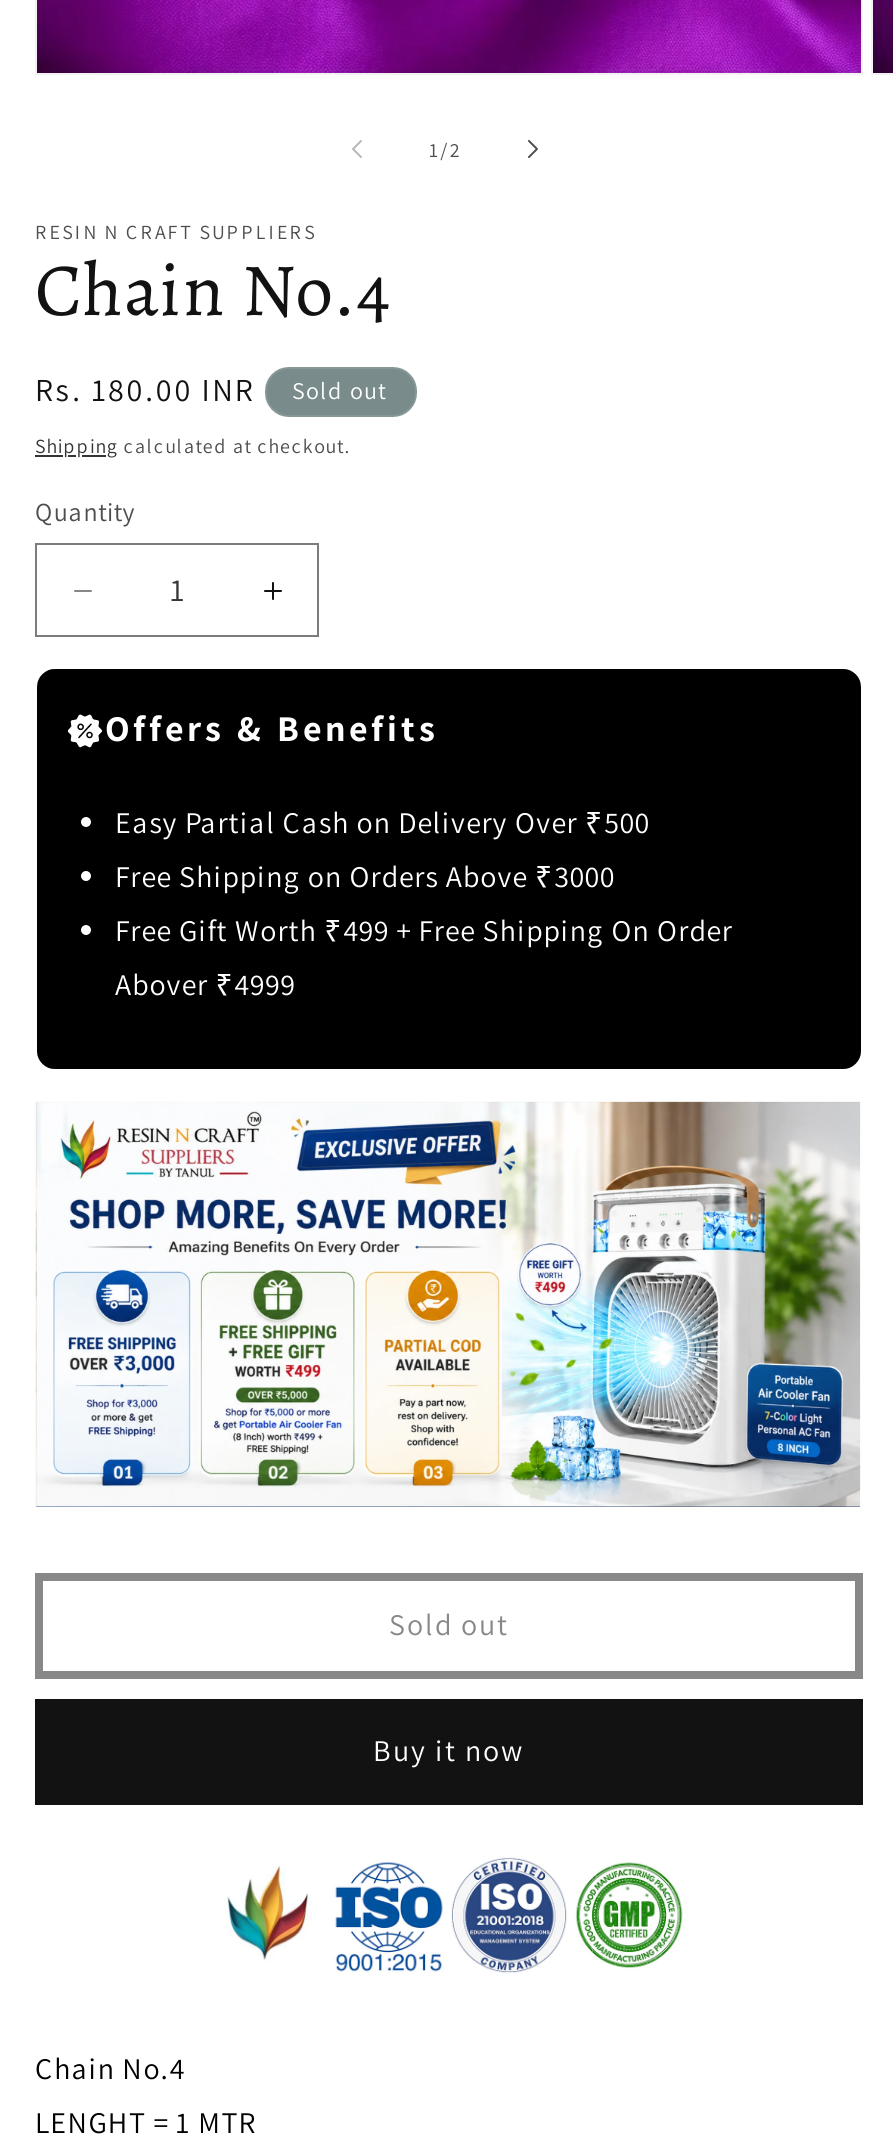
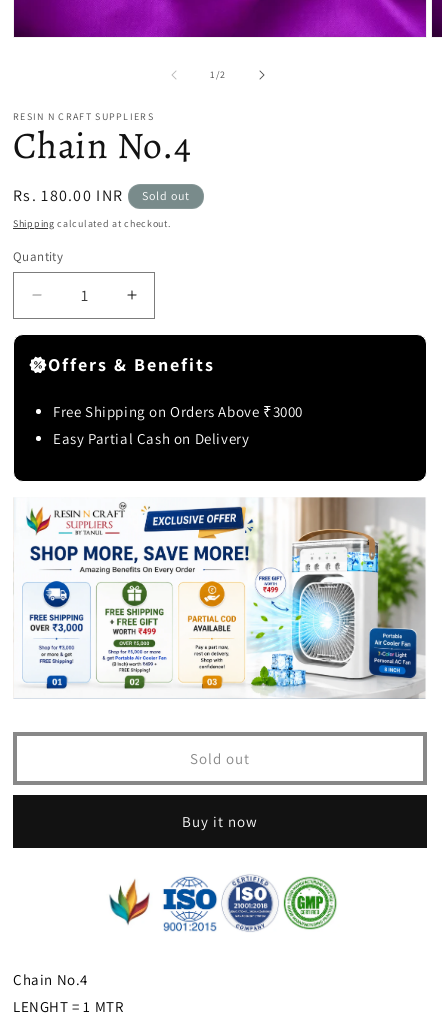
- Easy Partial Cash on Delivery Over ₹500

- Free Gift Worth ₹499 + Free Shipping On Order
- Abover ₹4999
+ Easy Partial Cash on Delivery
